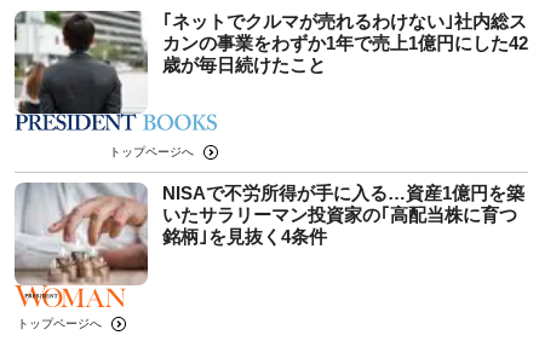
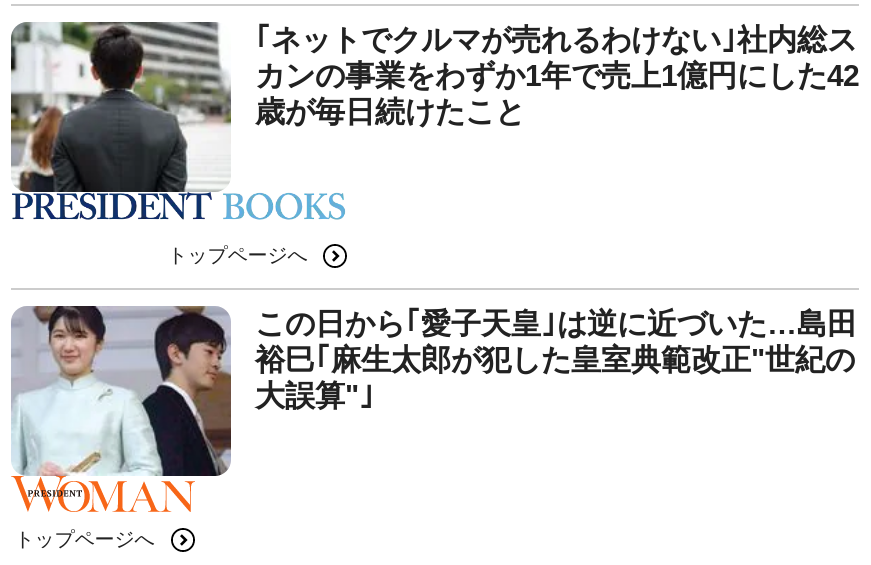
- [image]
- NISAで不労所得が手に入る…資産1億円を築
- いたサラリーマン投資家の｢高配当株に育つ
- 銘柄｣を見抜く4条件
+ [image]
+ この日から｢愛子天皇｣は逆に近づいた…島田
+ 裕巳｢麻生太郎が犯した皇室典範改正"世紀の
+ 大誤算"｣
